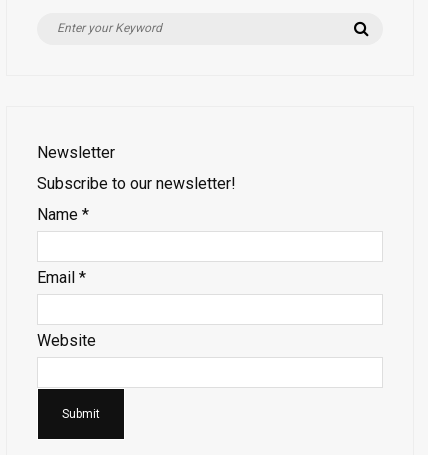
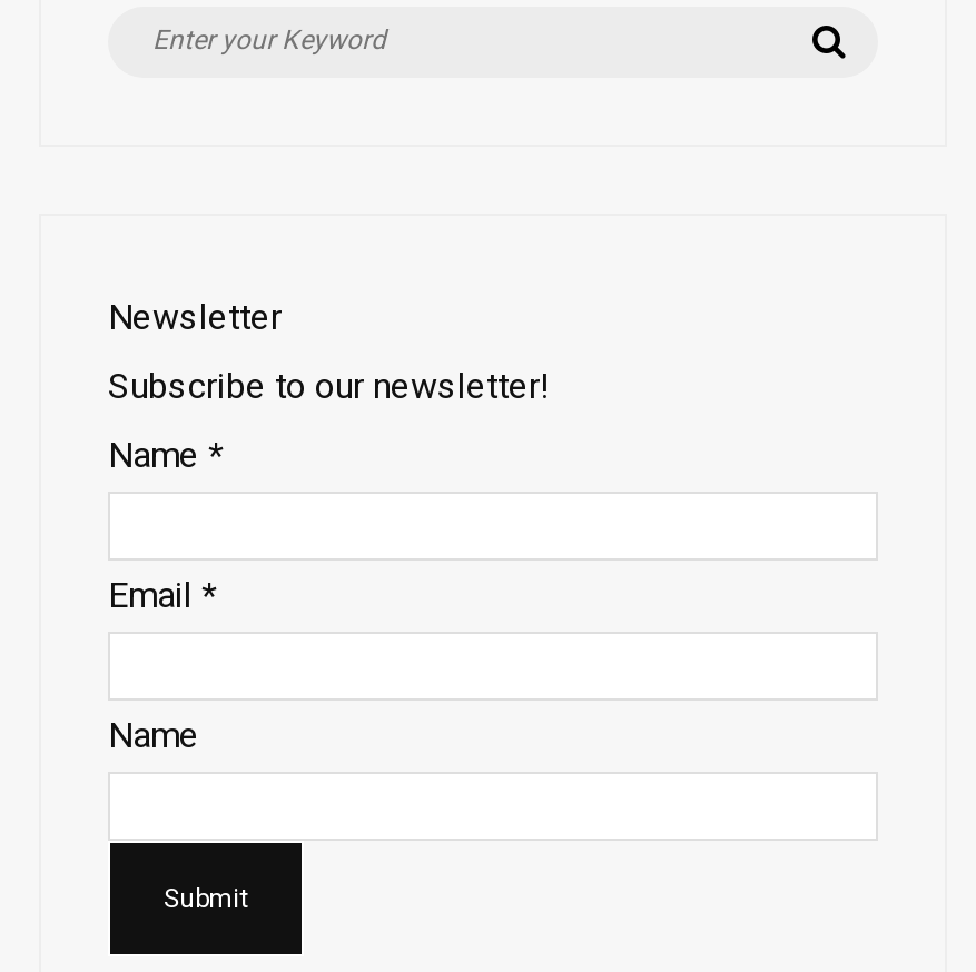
- Website
+ Name
